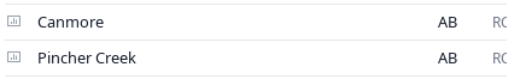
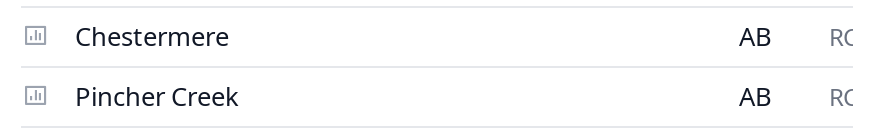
- Canmore
+ Chestermere
